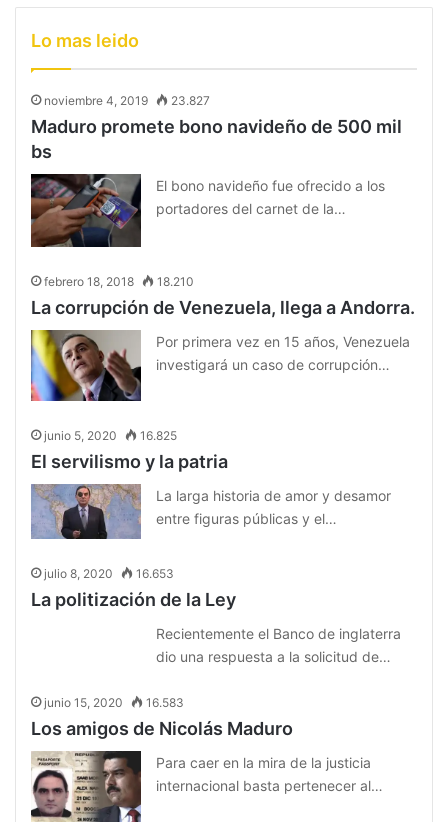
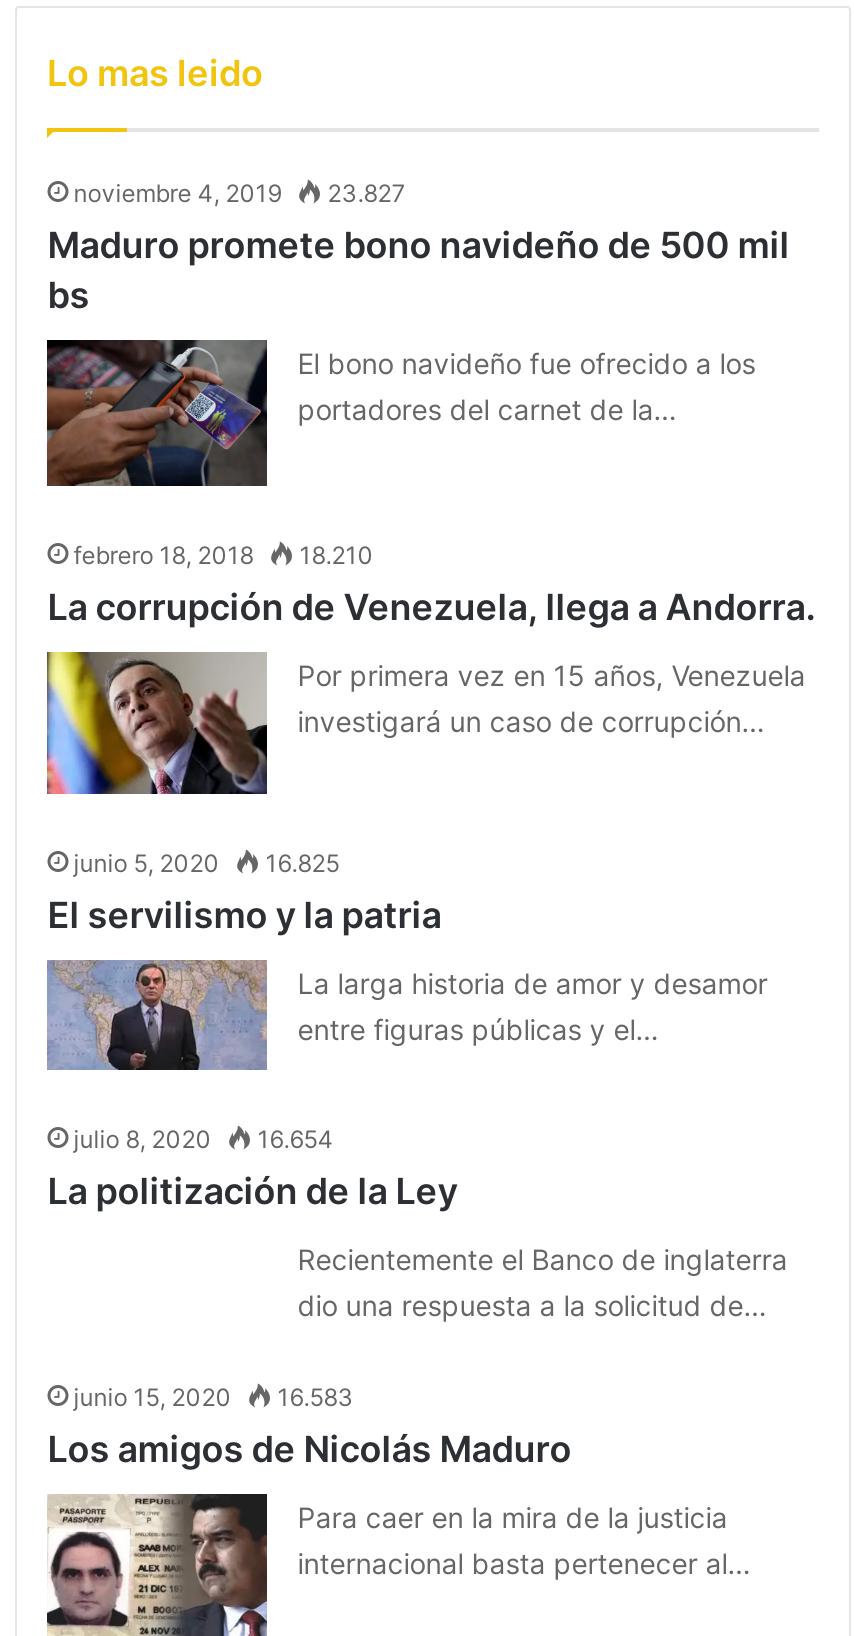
- julio 8, 2020 16.653
+ julio 8, 2020 16.654
